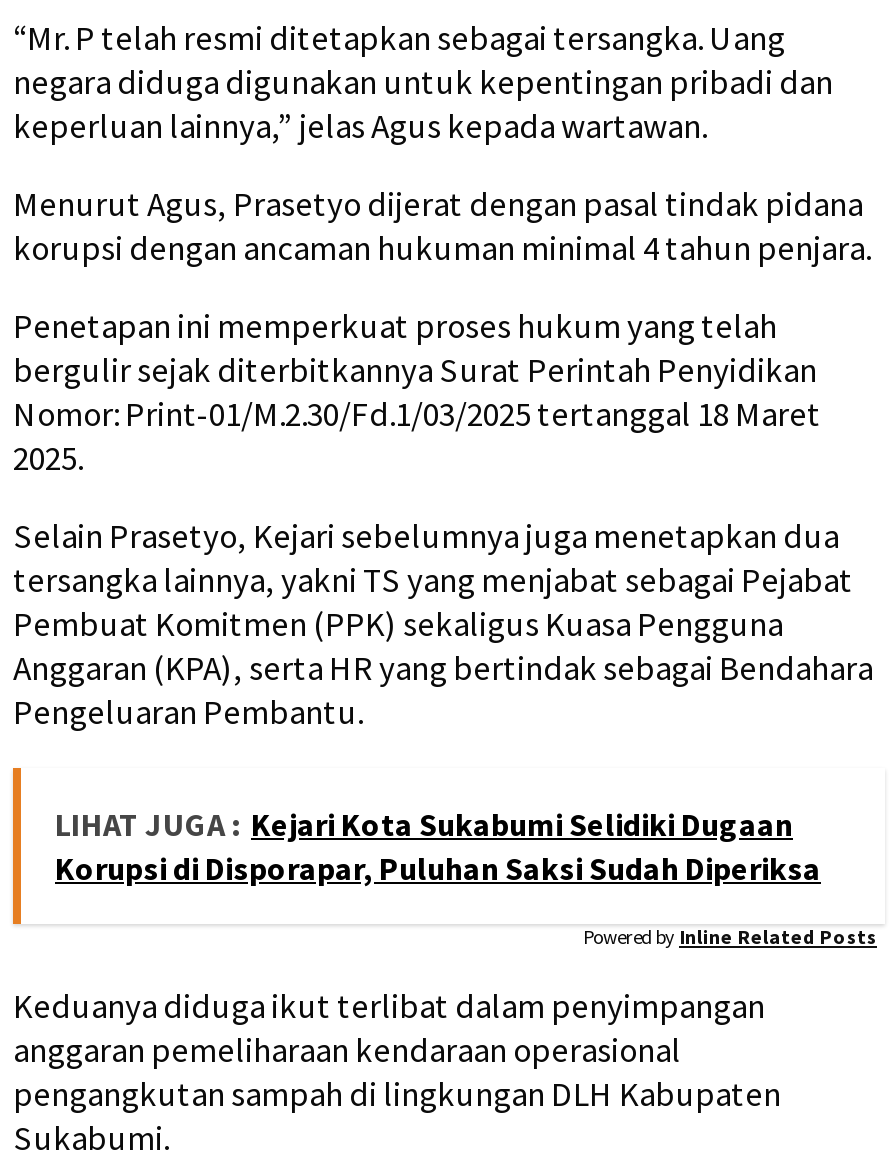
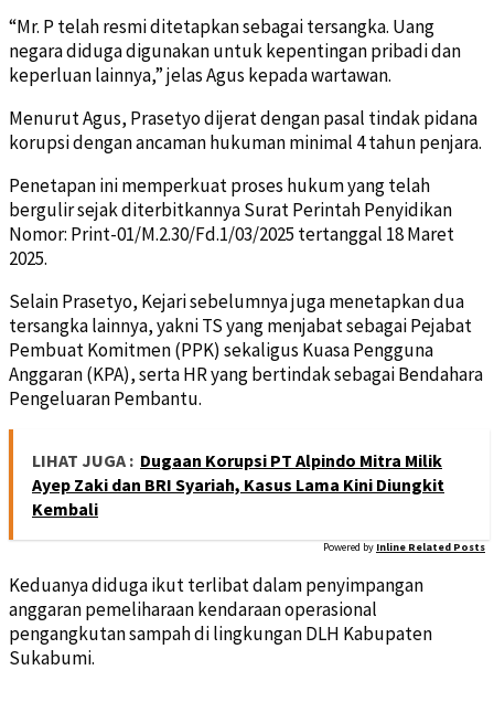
- LIHAT JUGA : Kejari Kota Sukabumi Selidiki Dugaan
- Korupsi di Disporapar, Puluhan Saksi Sudah Diperiksa
+ LIHAT JUGA : Dugaan Korupsi PT Alpindo Mitra Milik
+ Ayep Zaki dan BRI Syariah, Kasus Lama Kini Diungkit
+ Kembali
